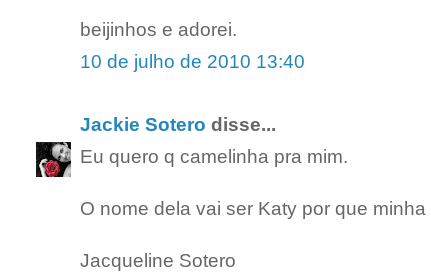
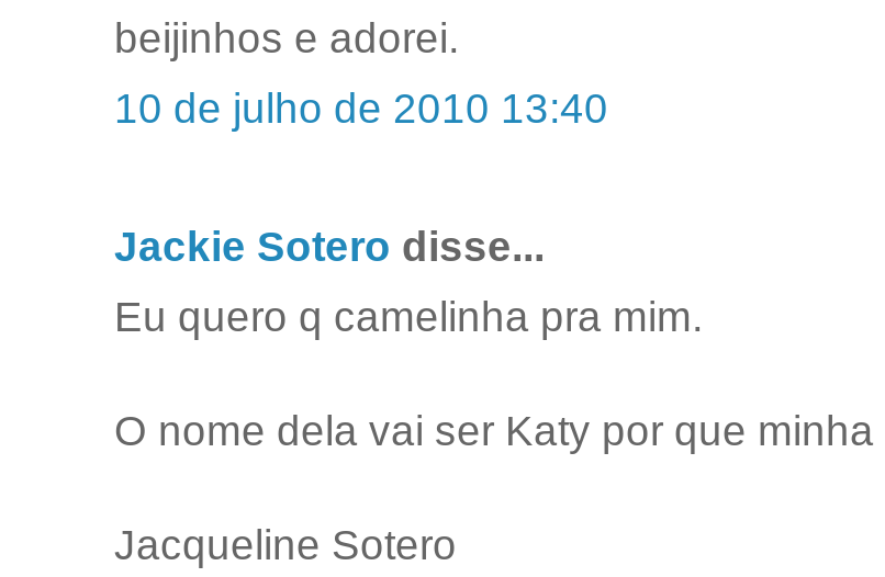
- [image]
